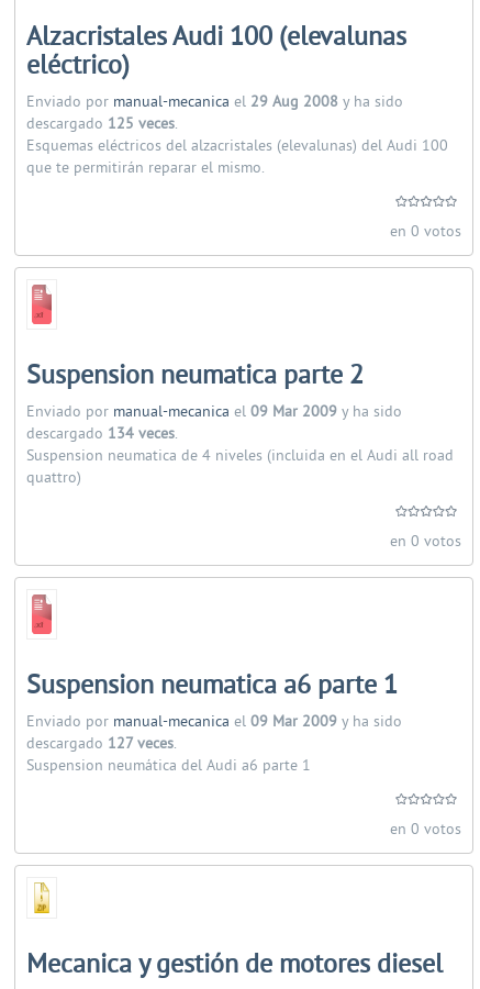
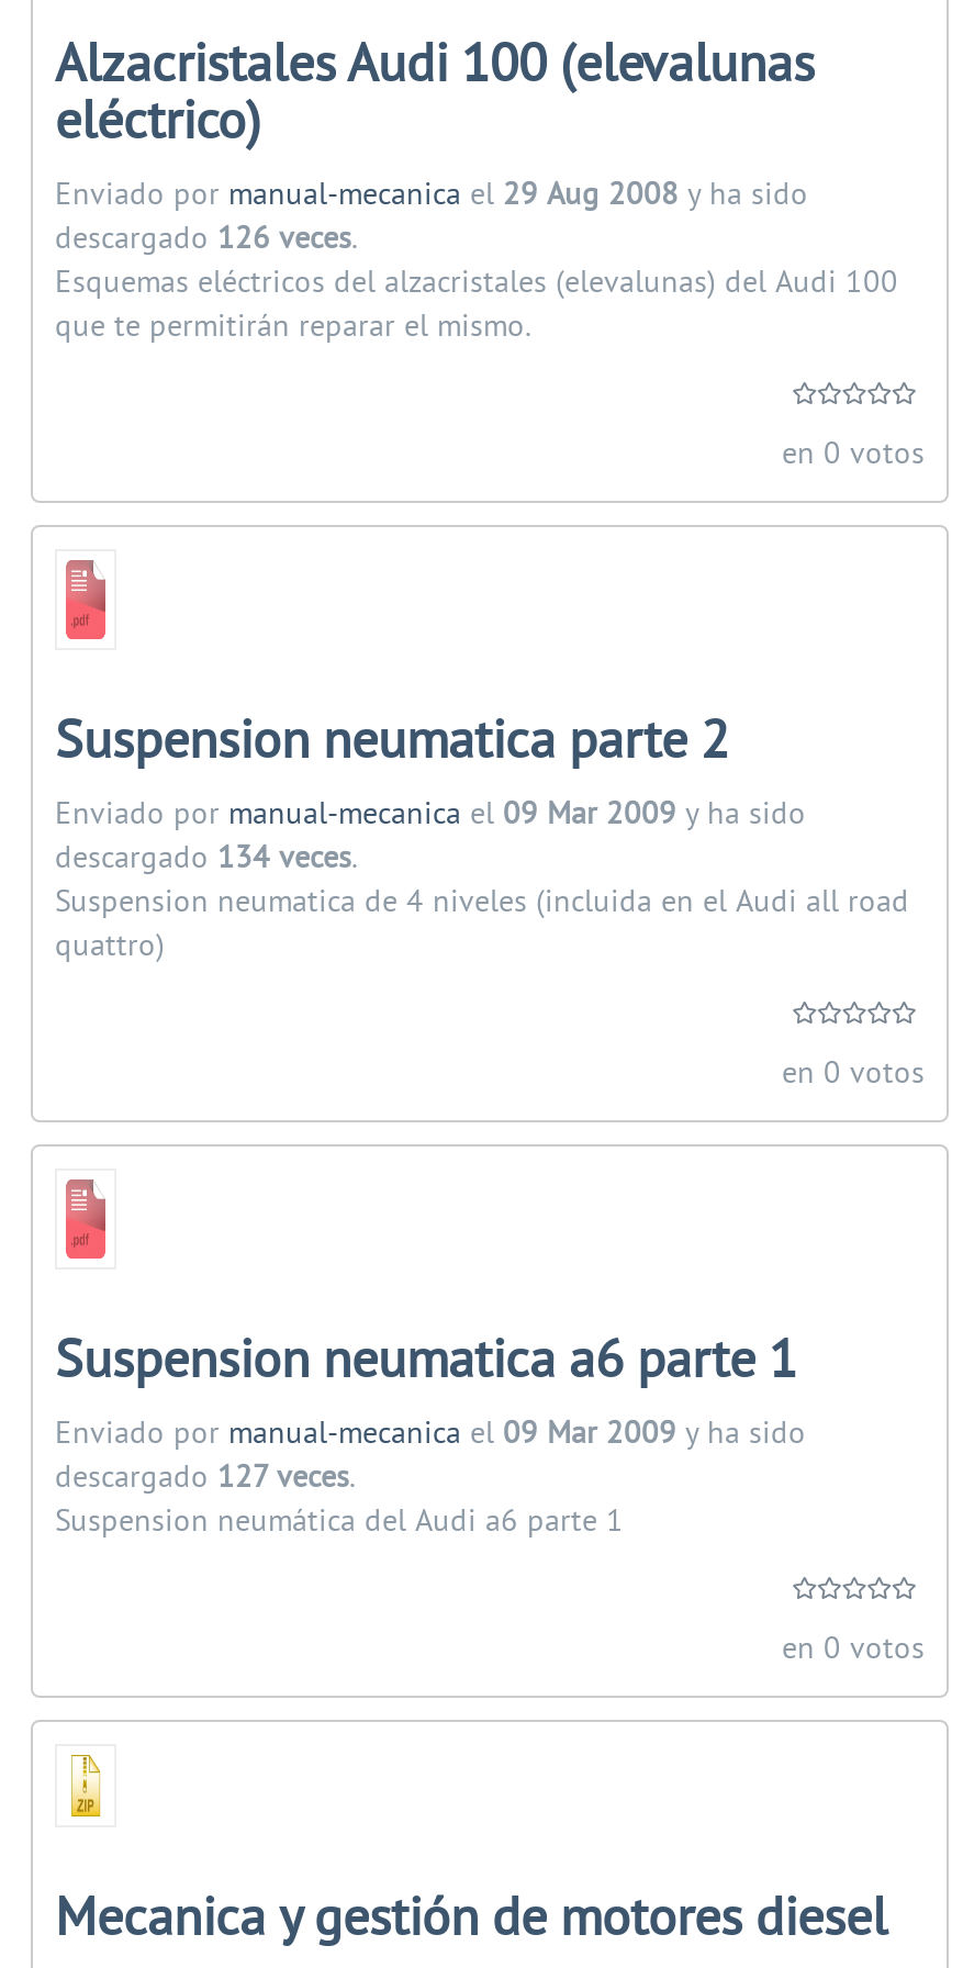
- descargado 125 veces.
+ descargado 126 veces.
